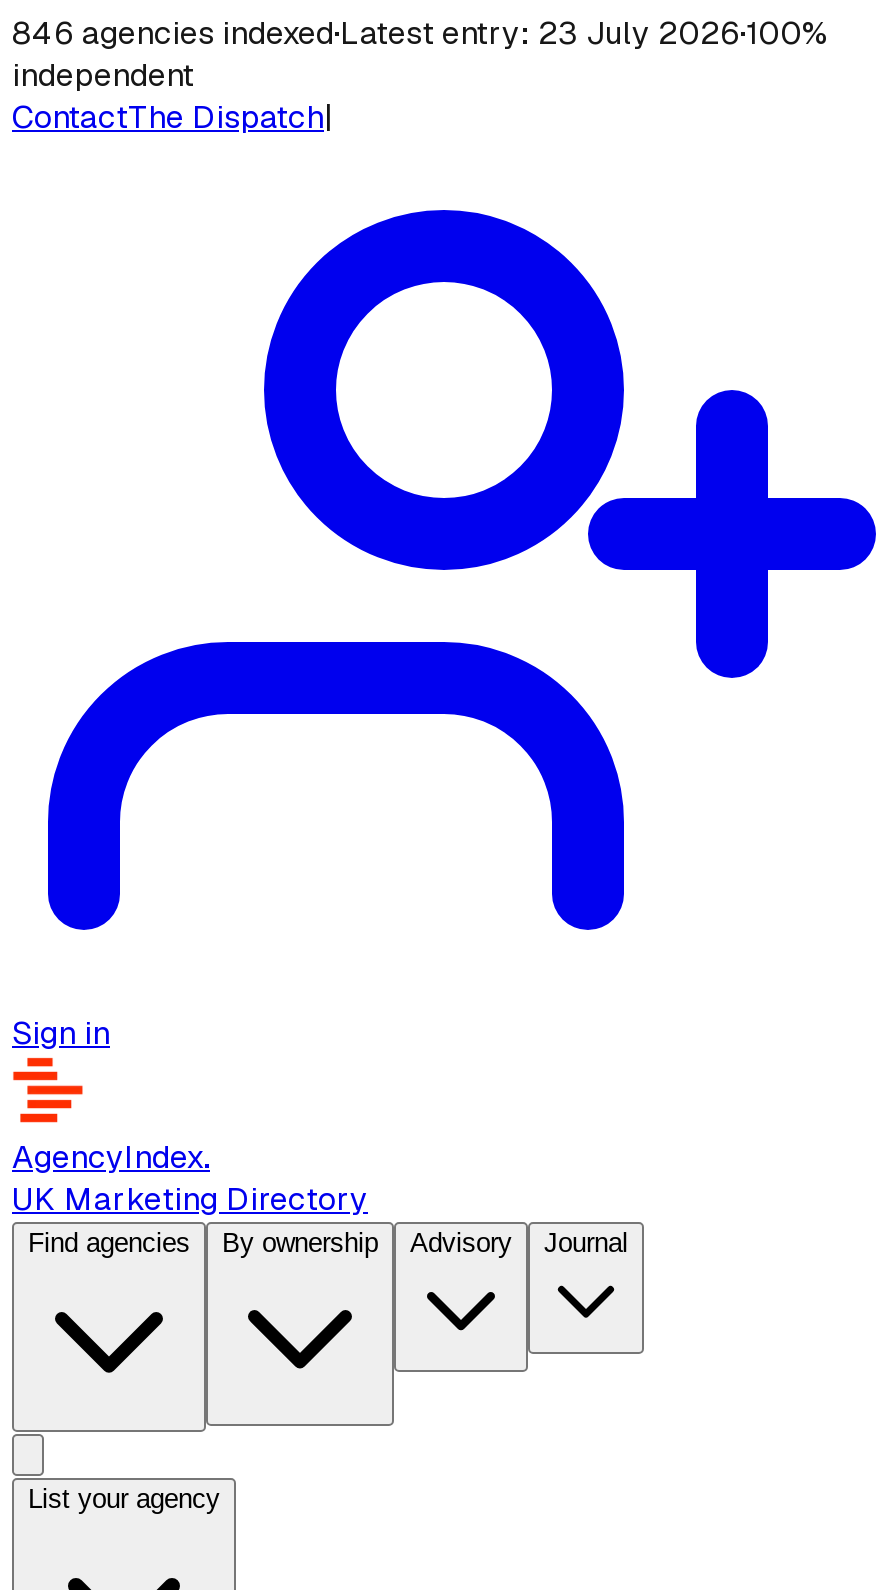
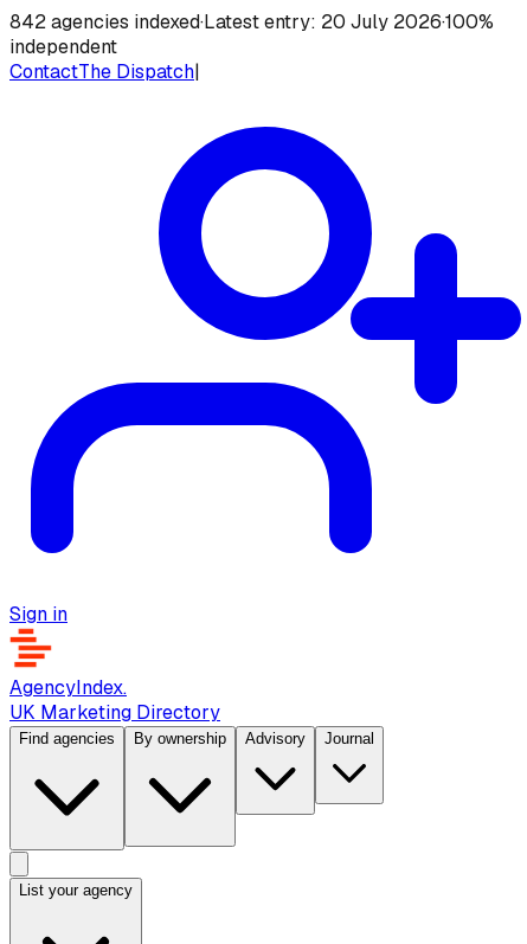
- 846 agencies indexed·Latest entry: 23 July 2026·100%
+ 842 agencies indexed·Latest entry: 20 July 2026·100%
